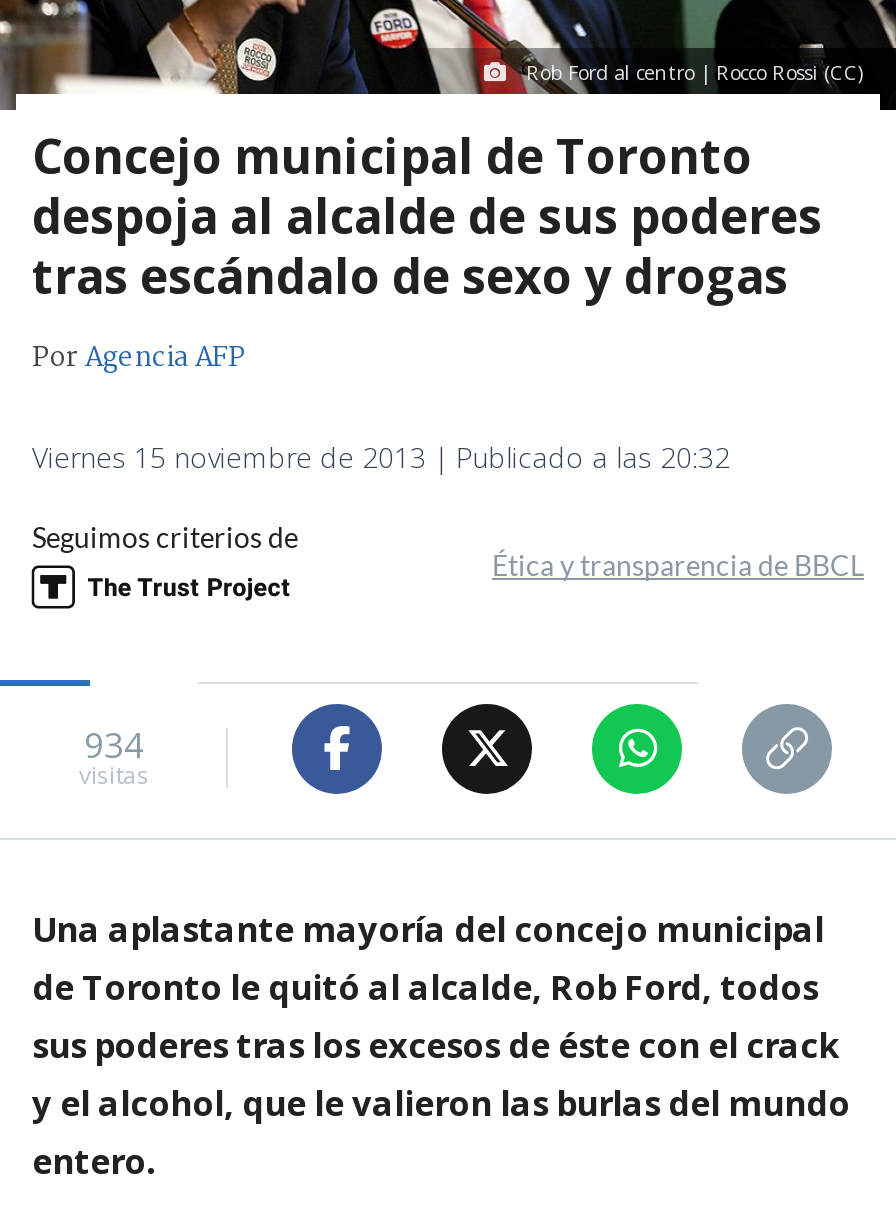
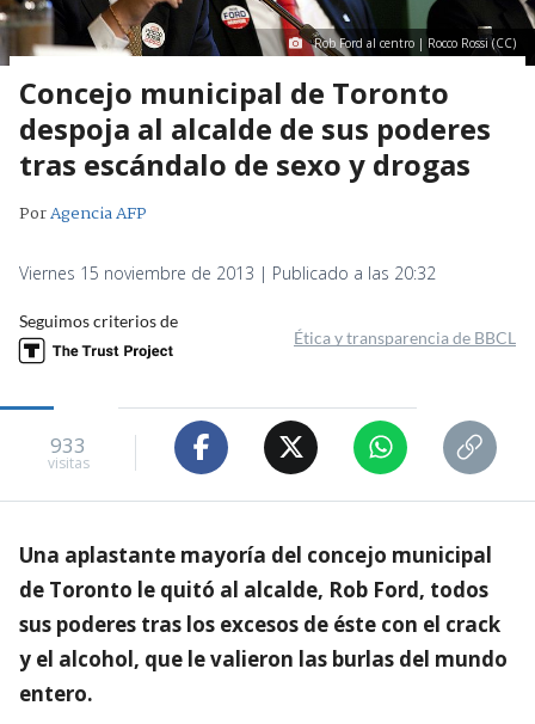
- 934
+ 933
